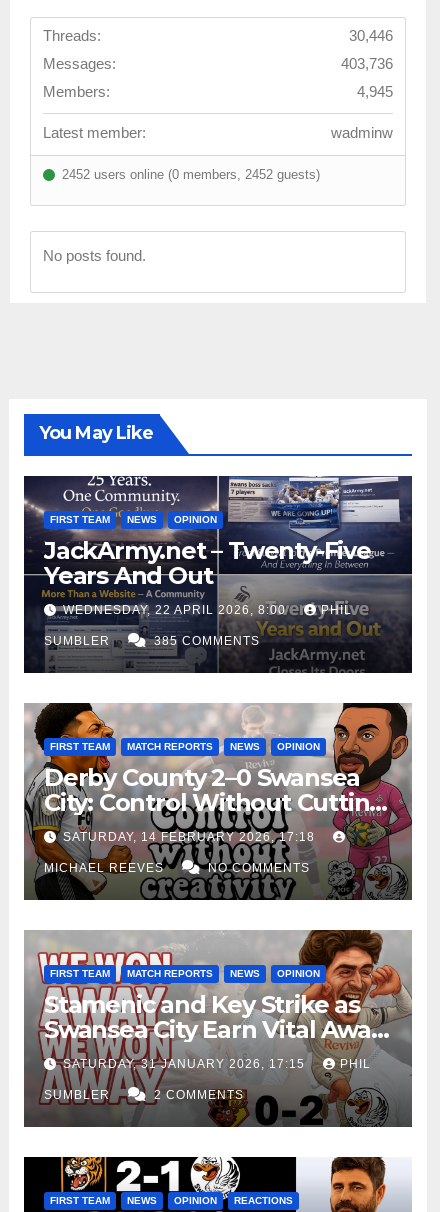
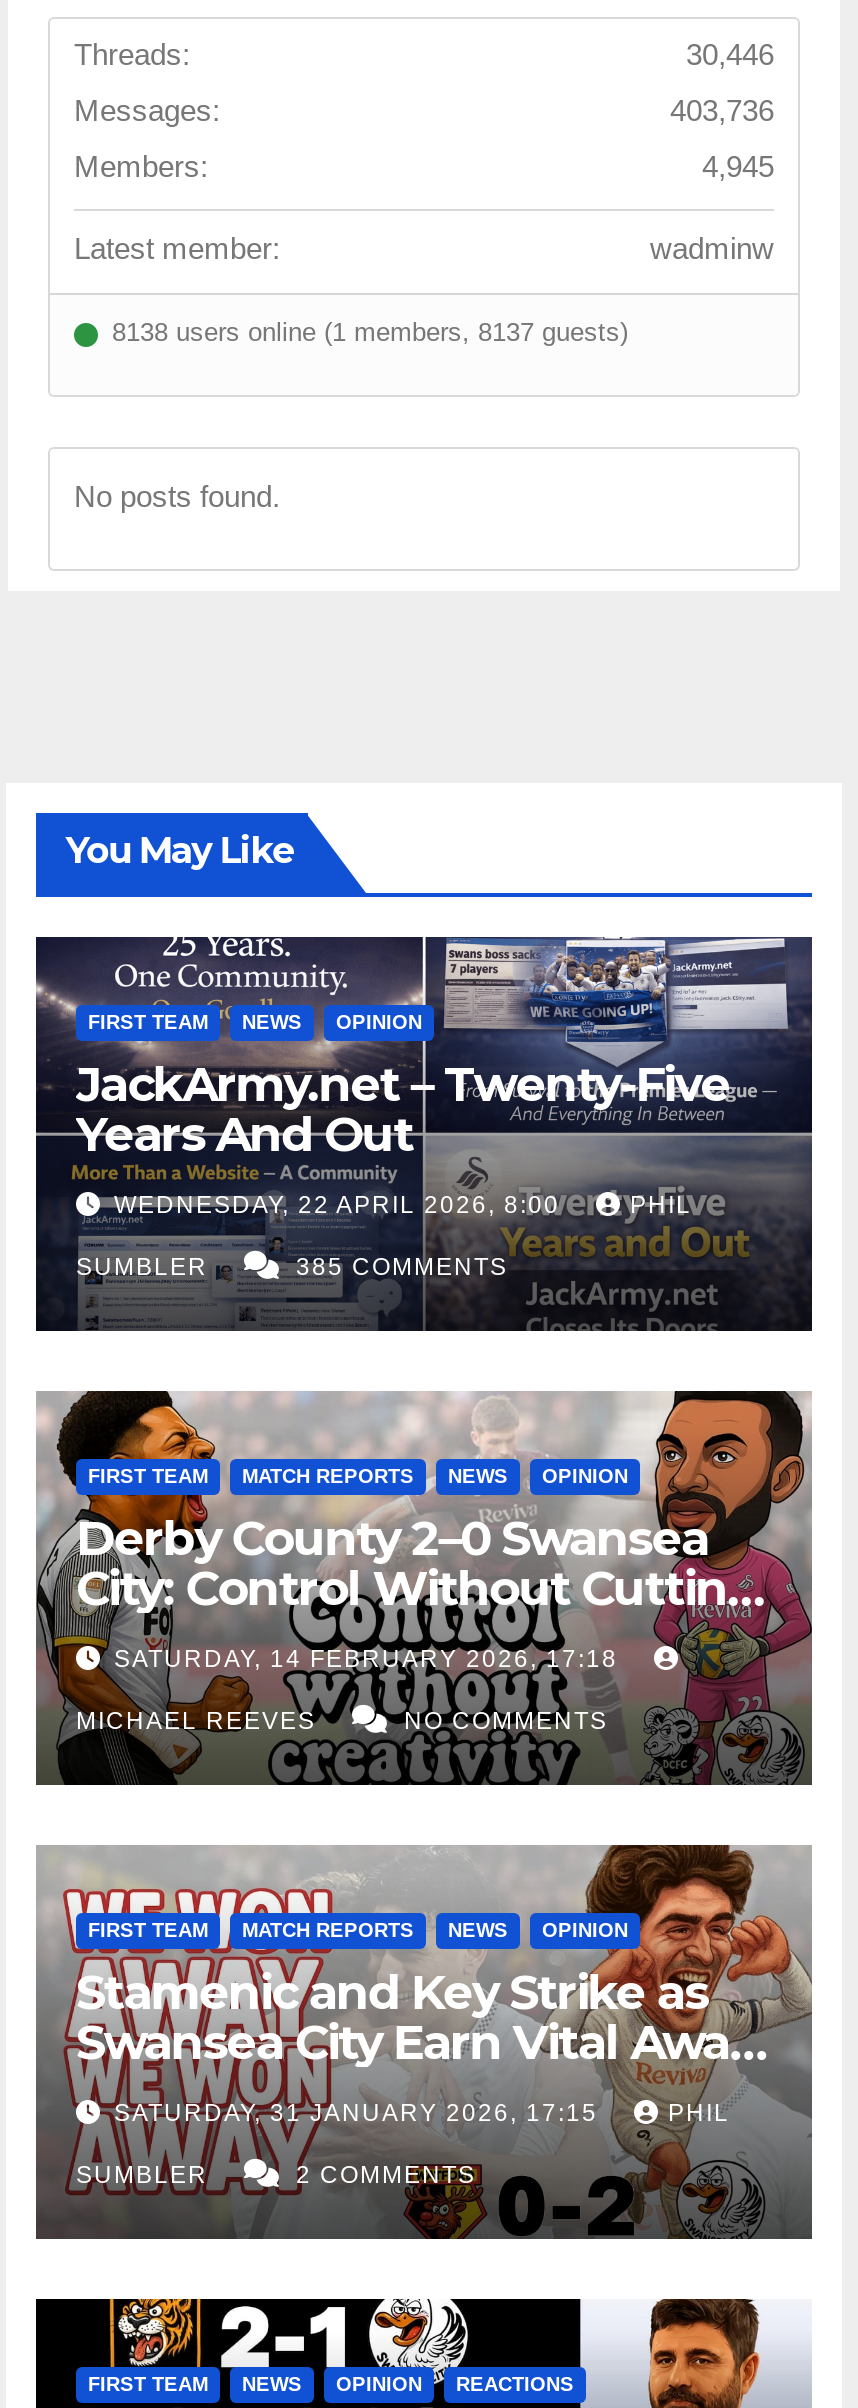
- 2452 users online (0 members, 2452 guests)
+ 8138 users online (1 members, 8137 guests)
